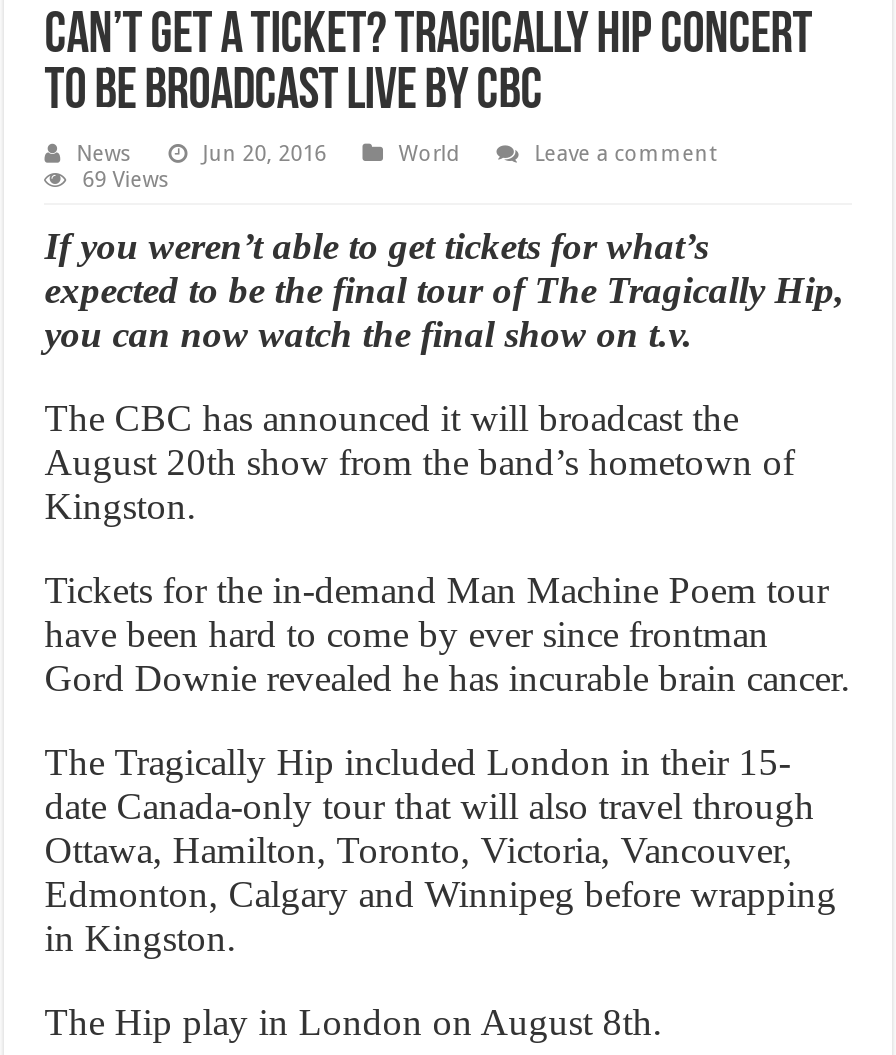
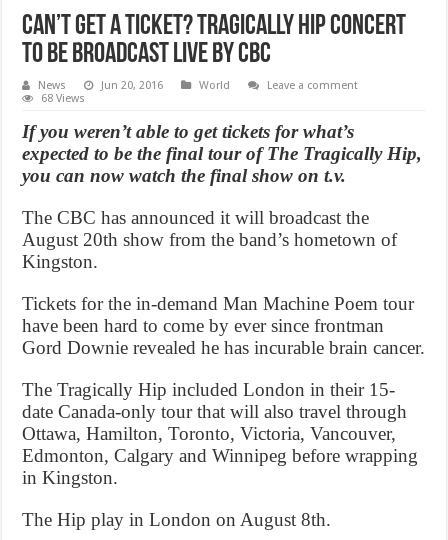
- 69 Views
+ 68 Views
